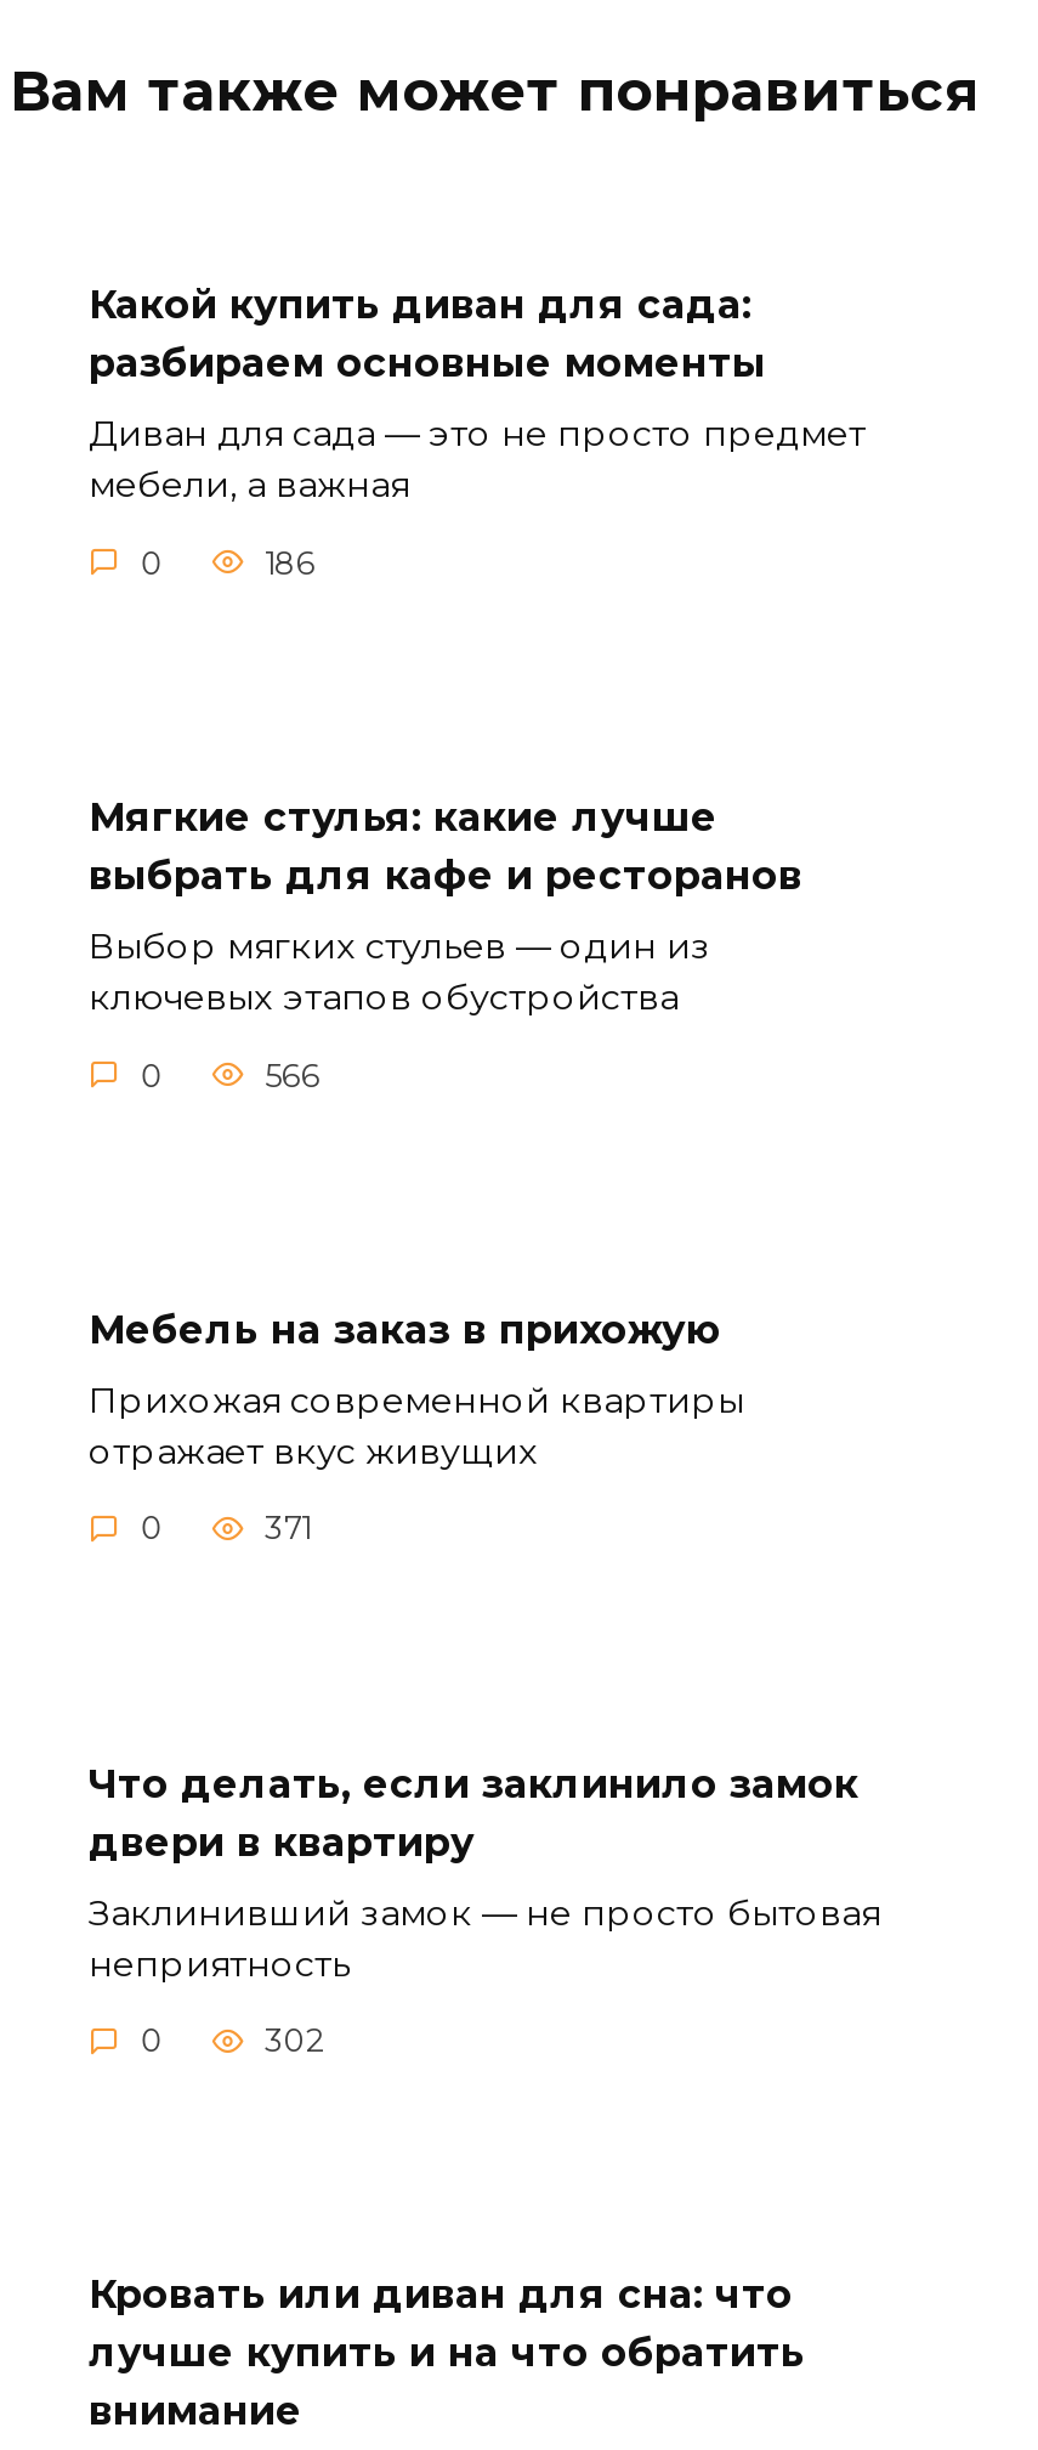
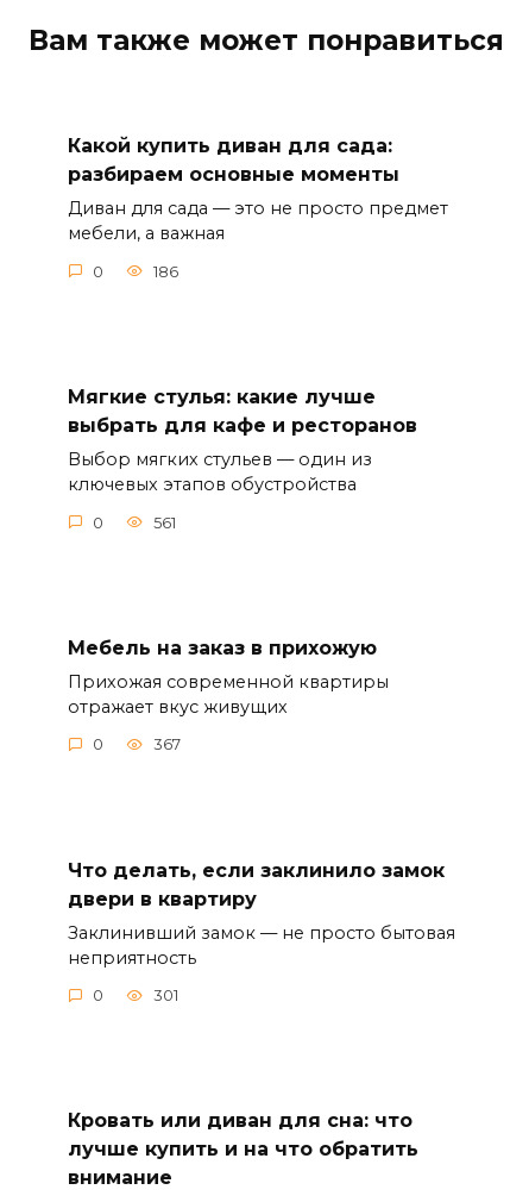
- 566
+ 561

- 371
+ 367

- 302
+ 301
